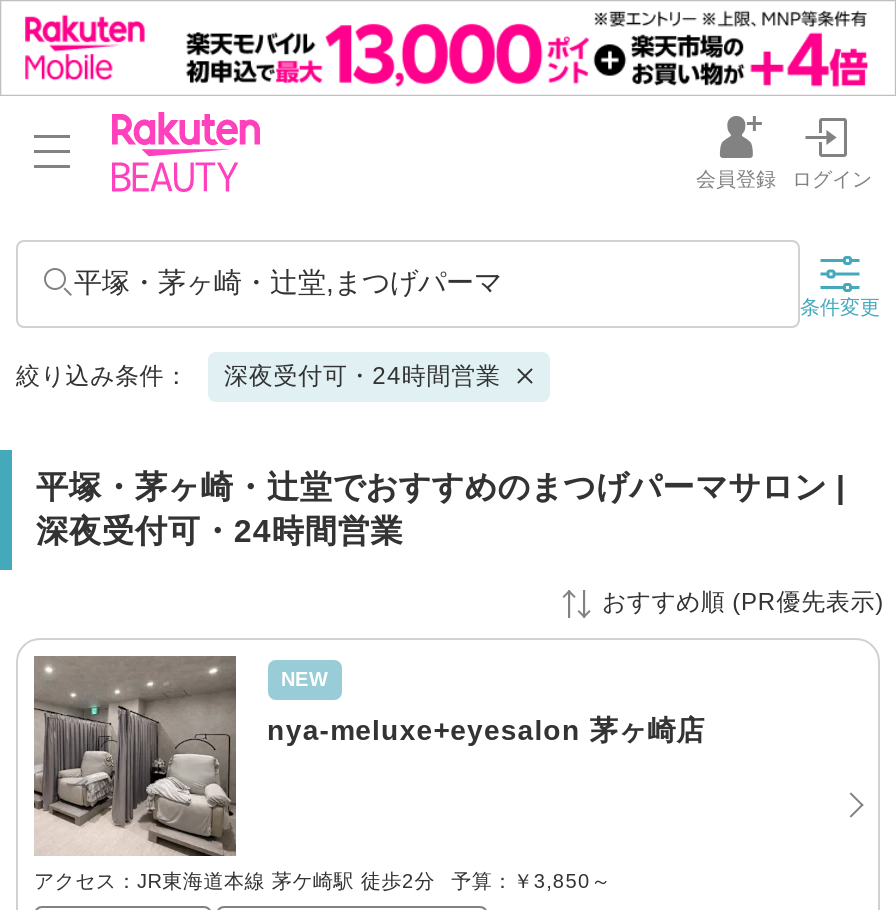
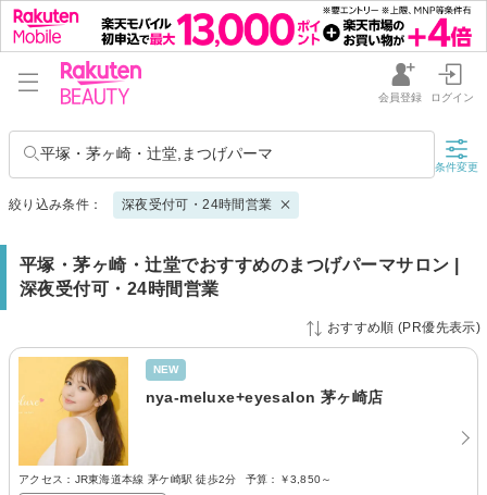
- [image]
+ [image]
